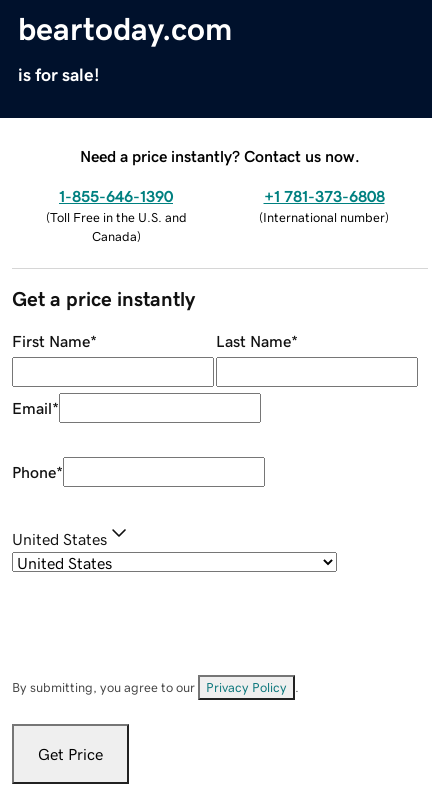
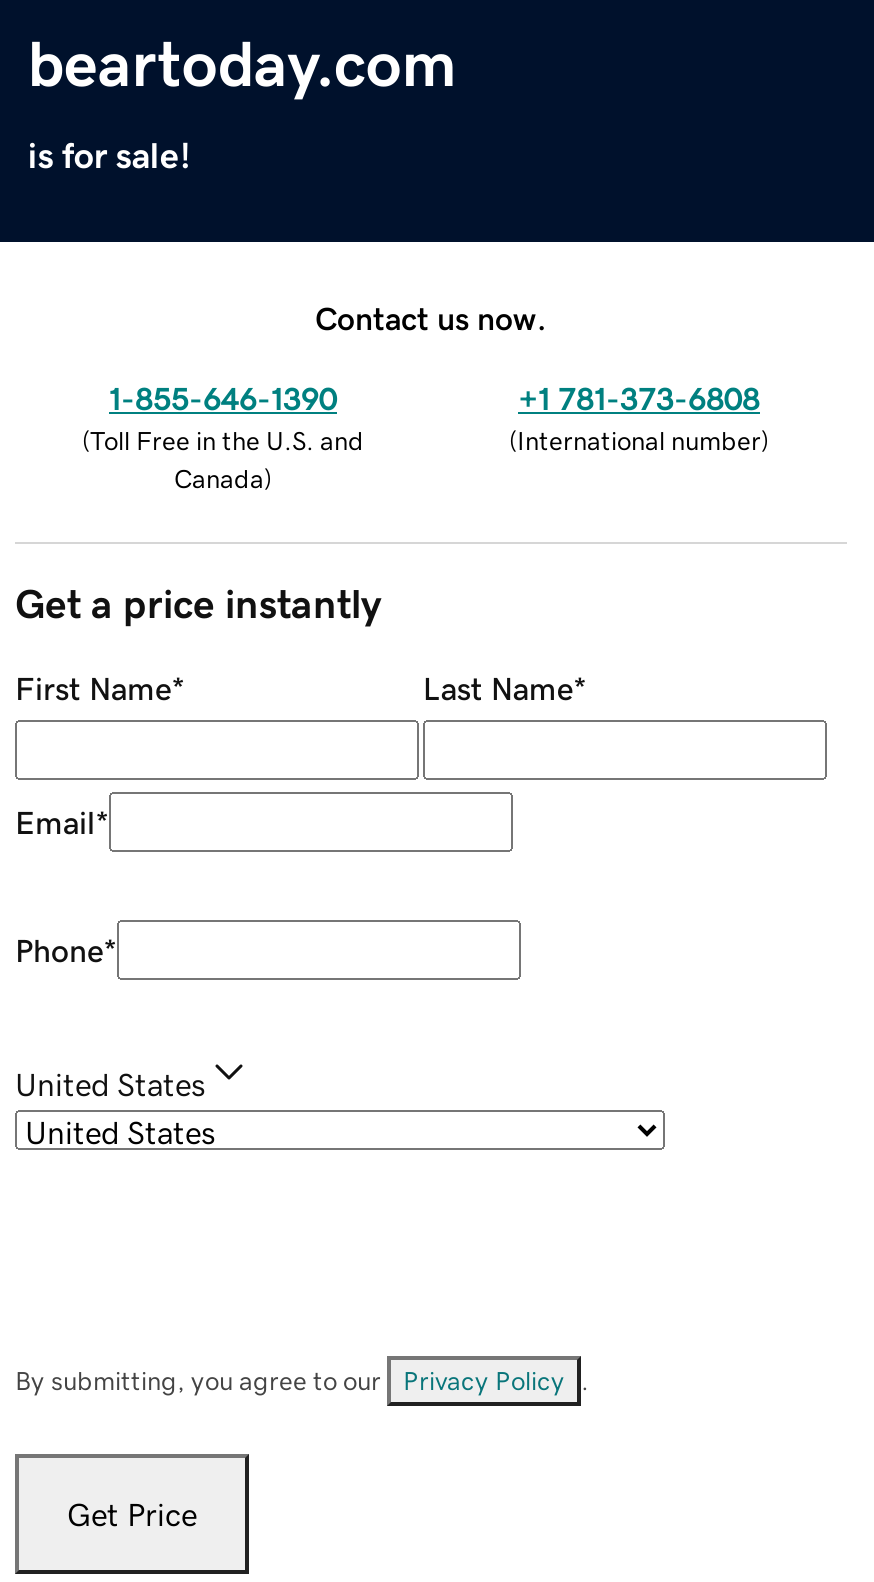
- Need a price instantly? Contact us now.
+ Contact us now.
